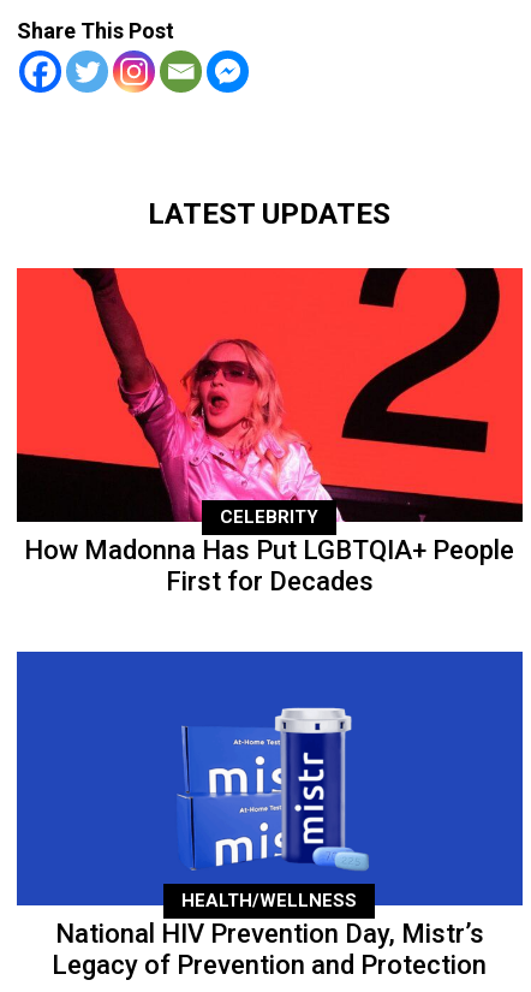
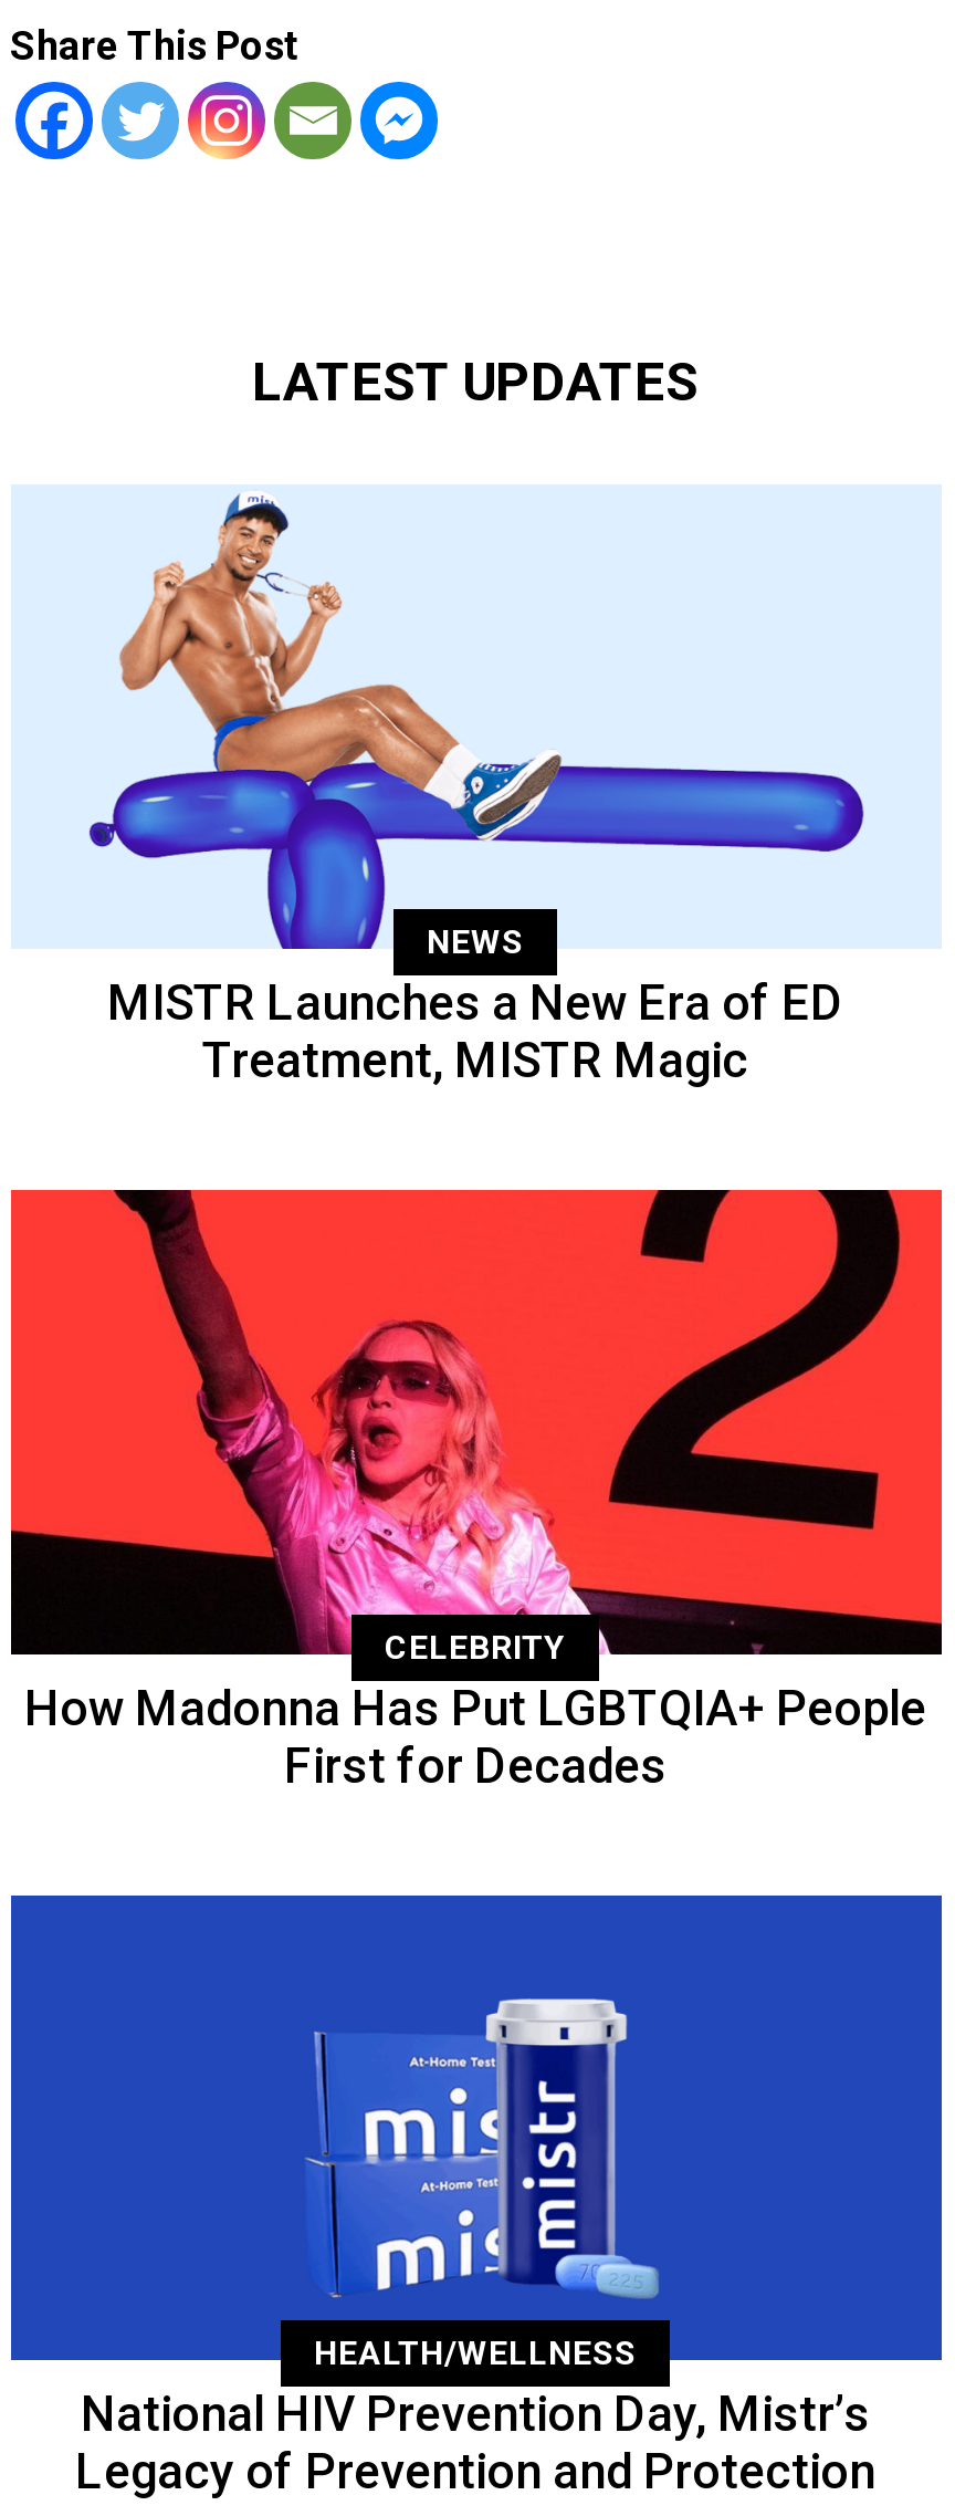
+ [image]
+ NEWS
+ MISTR Launches a New Era of ED
+ Treatment, MISTR Magic
